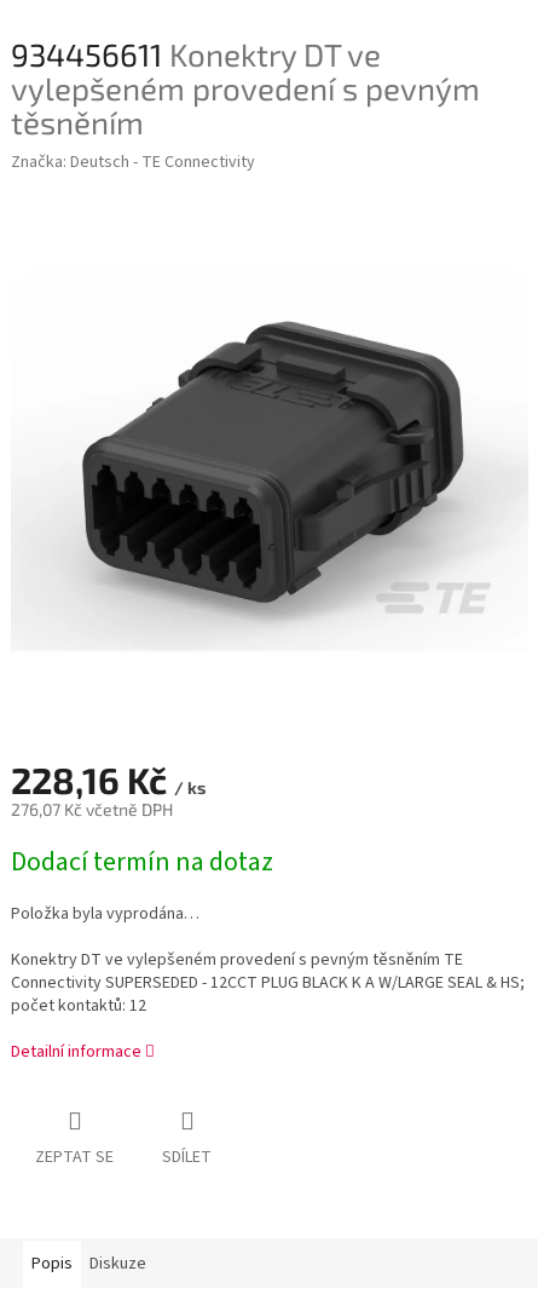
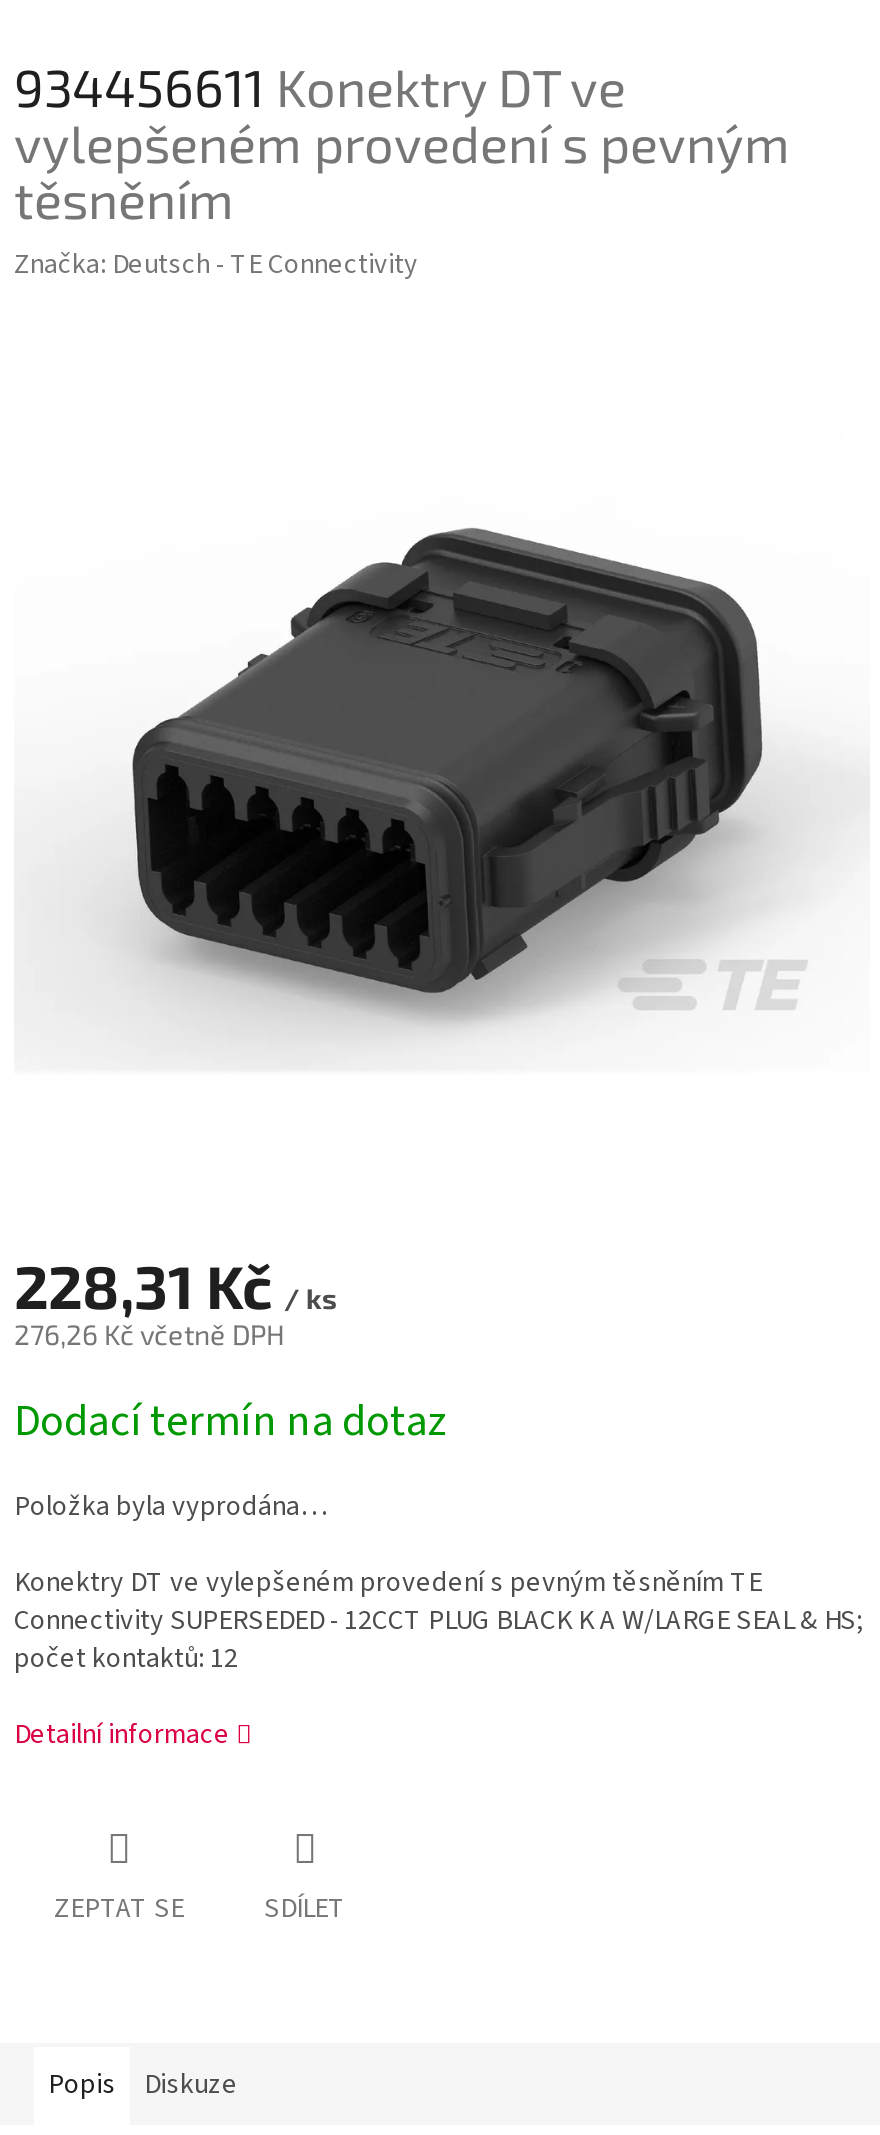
- 228,16 Kč / ks
+ 228,31 Kč / ks

- 276,07 Kč včetně DPH
+ 276,26 Kč včetně DPH
